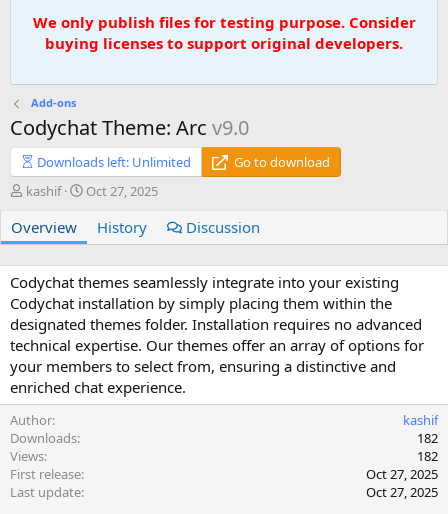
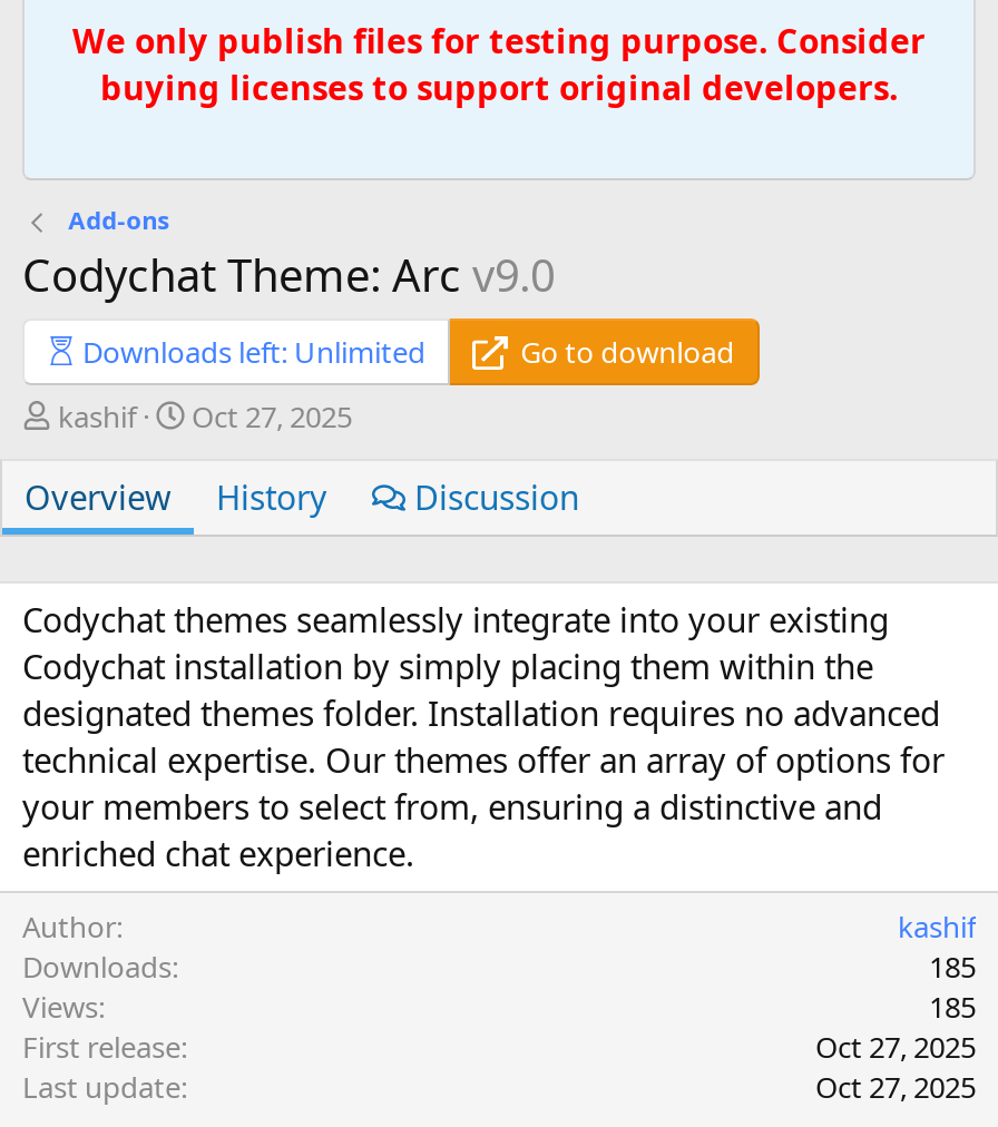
- 182
+ 185

- 182
+ 185
